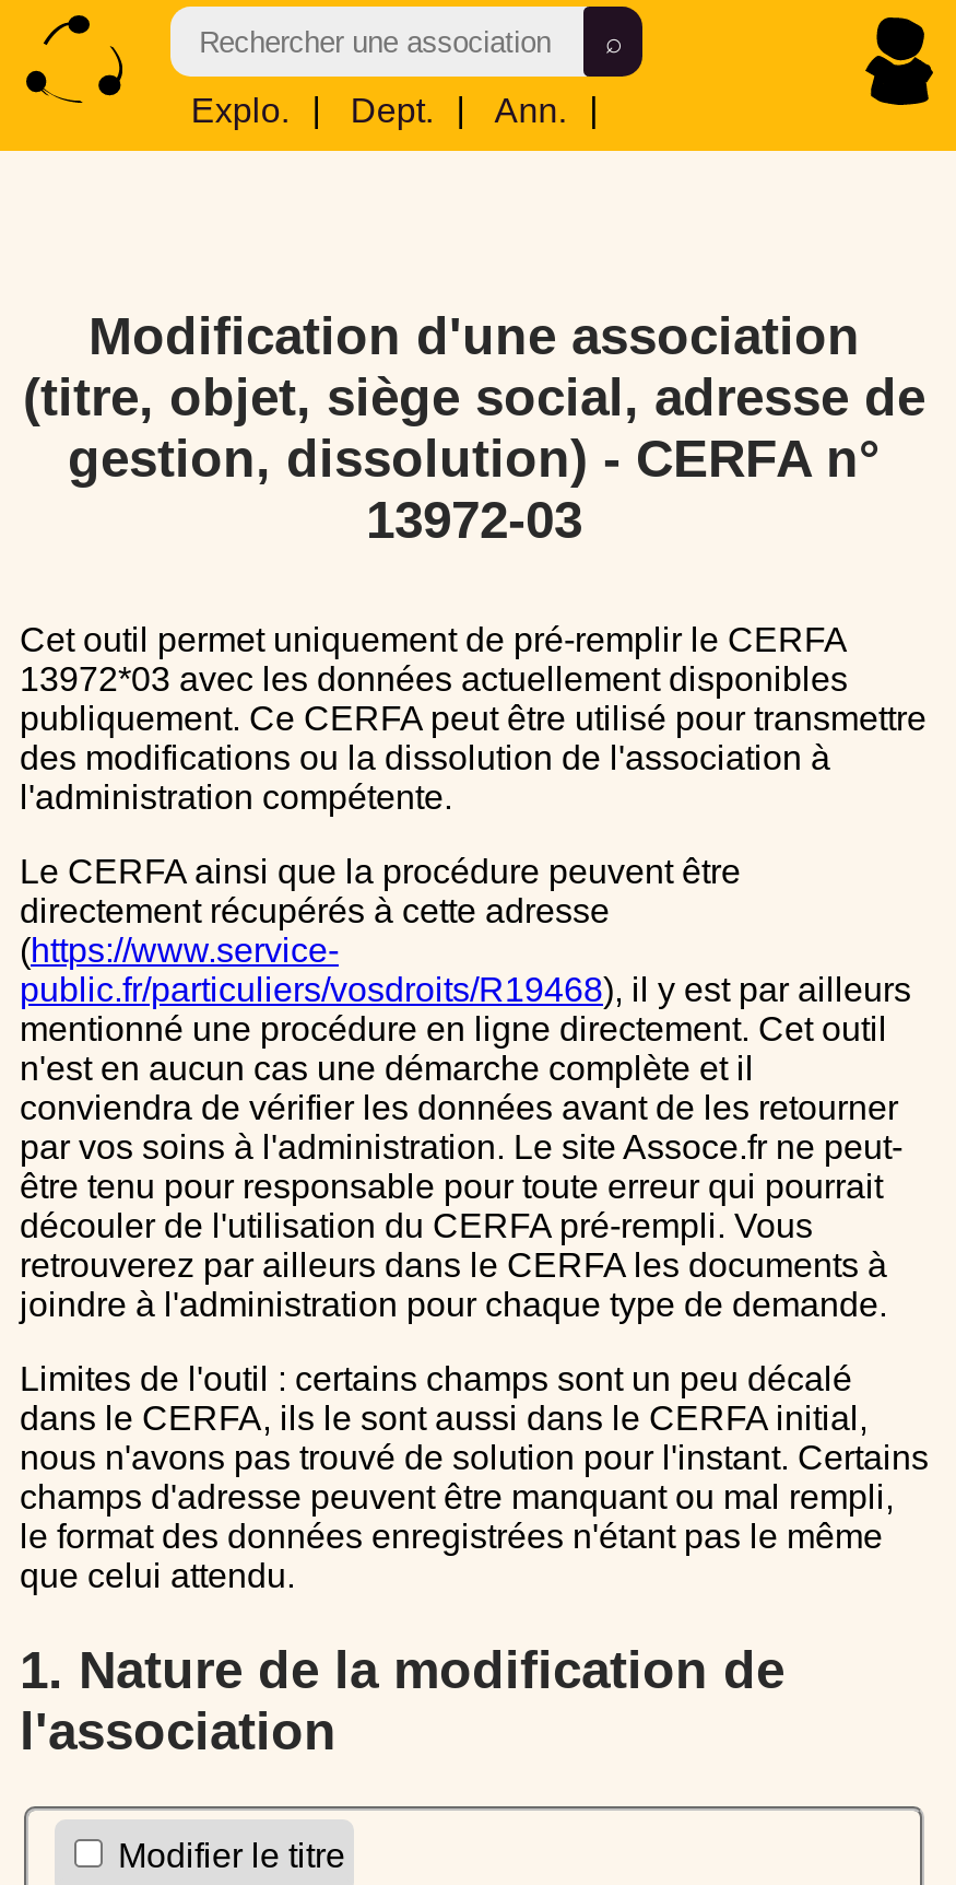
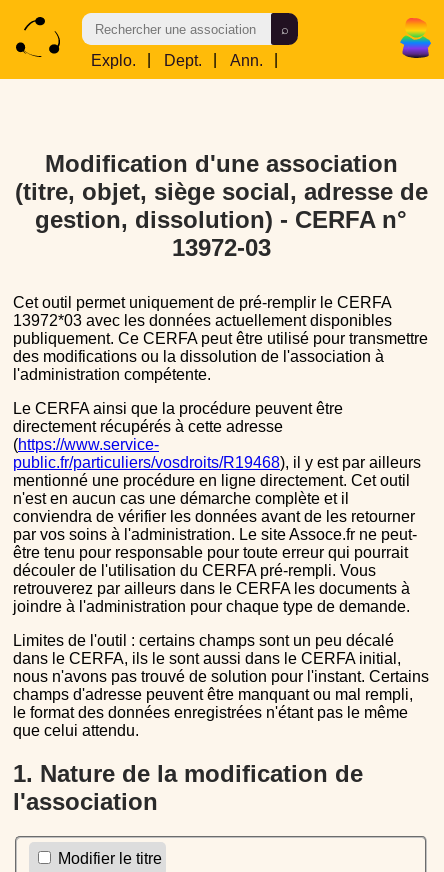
- [image]
+ [image]
